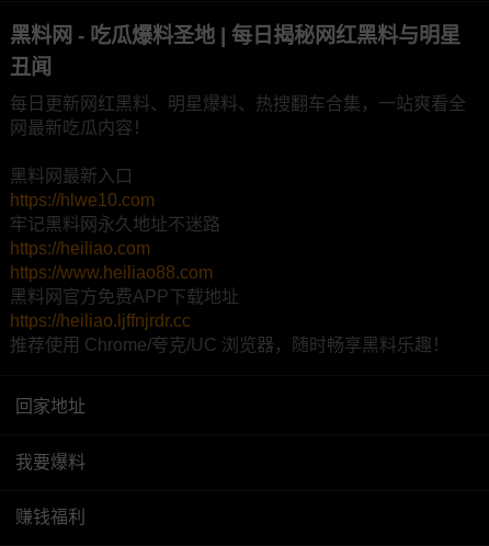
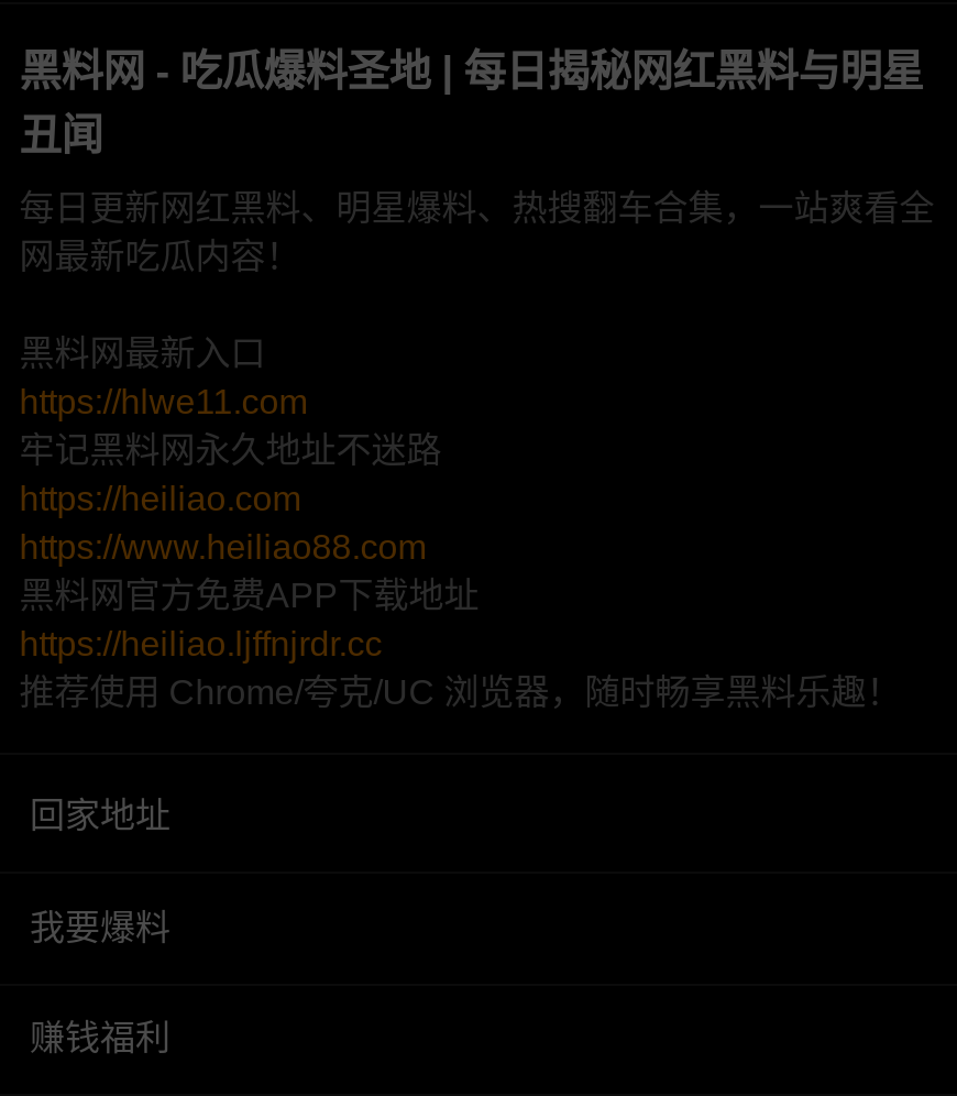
- https://hlwe10.com
+ https://hlwe11.com
